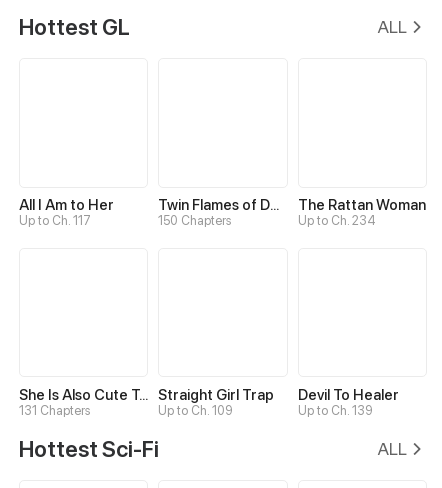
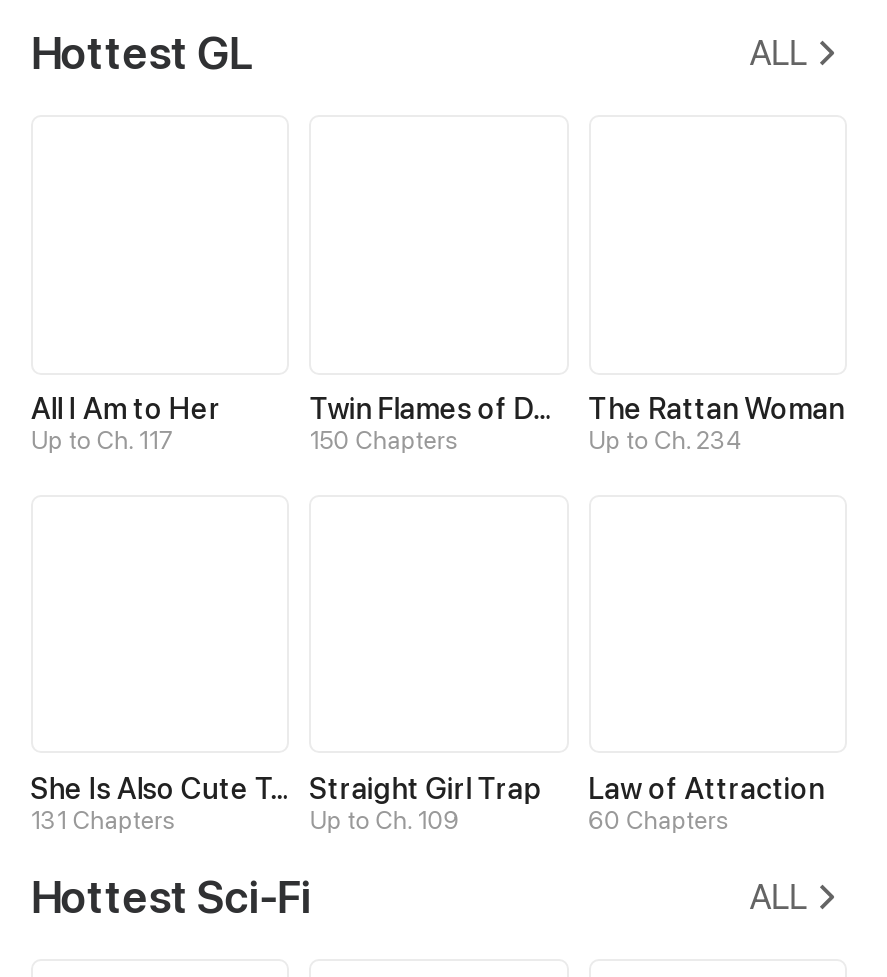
- Devil To Healer
- Up to Ch. 139
+ Law of Attraction
+ 60 Chapters
